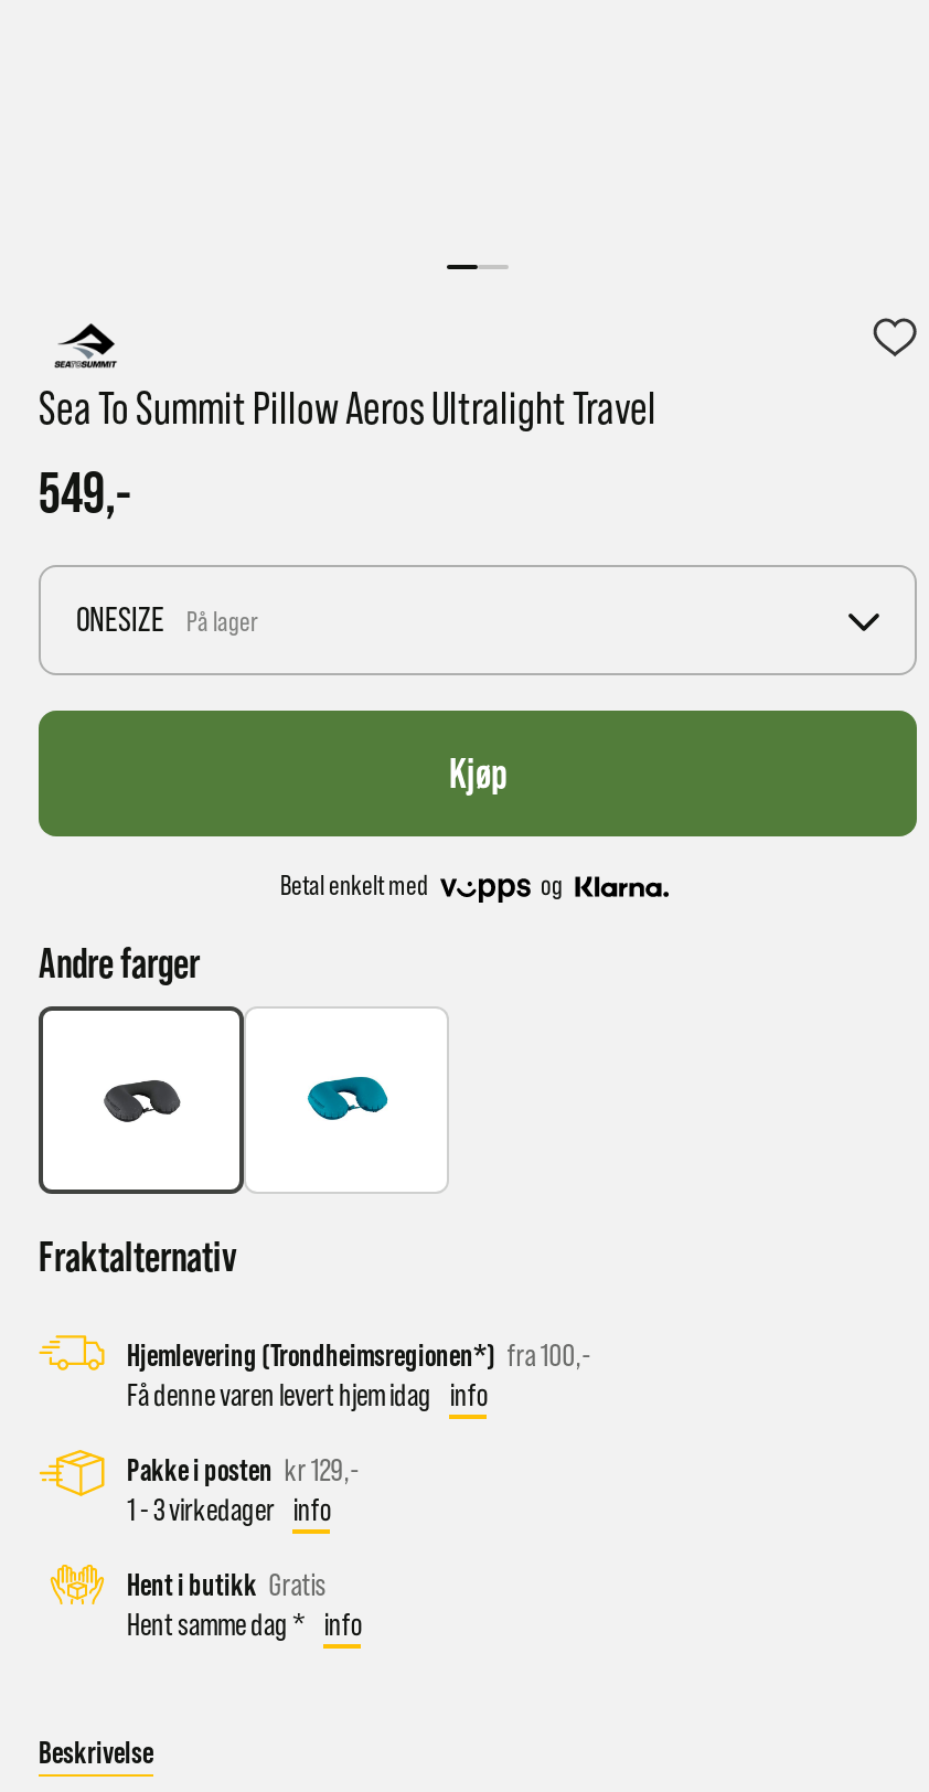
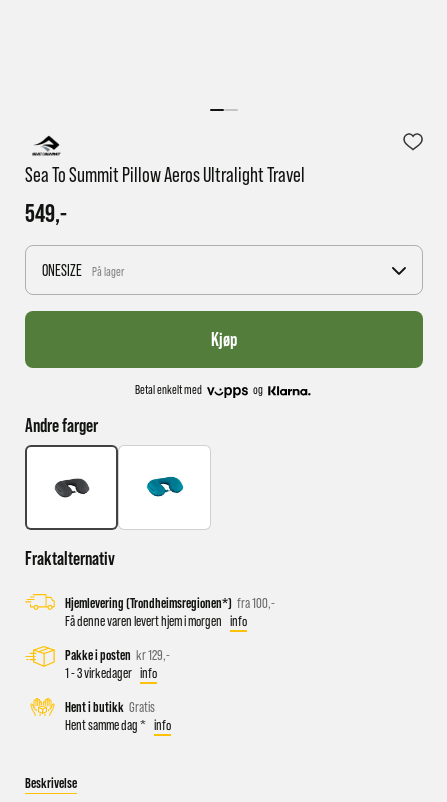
- Få denne varen levert hjem idag info
+ Få denne varen levert hjem i morgen info
